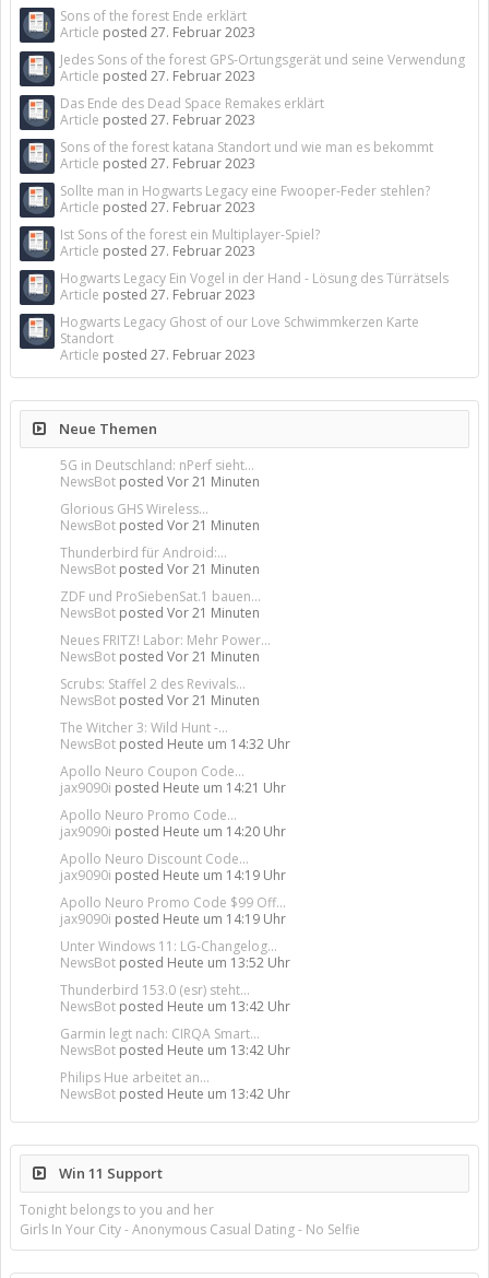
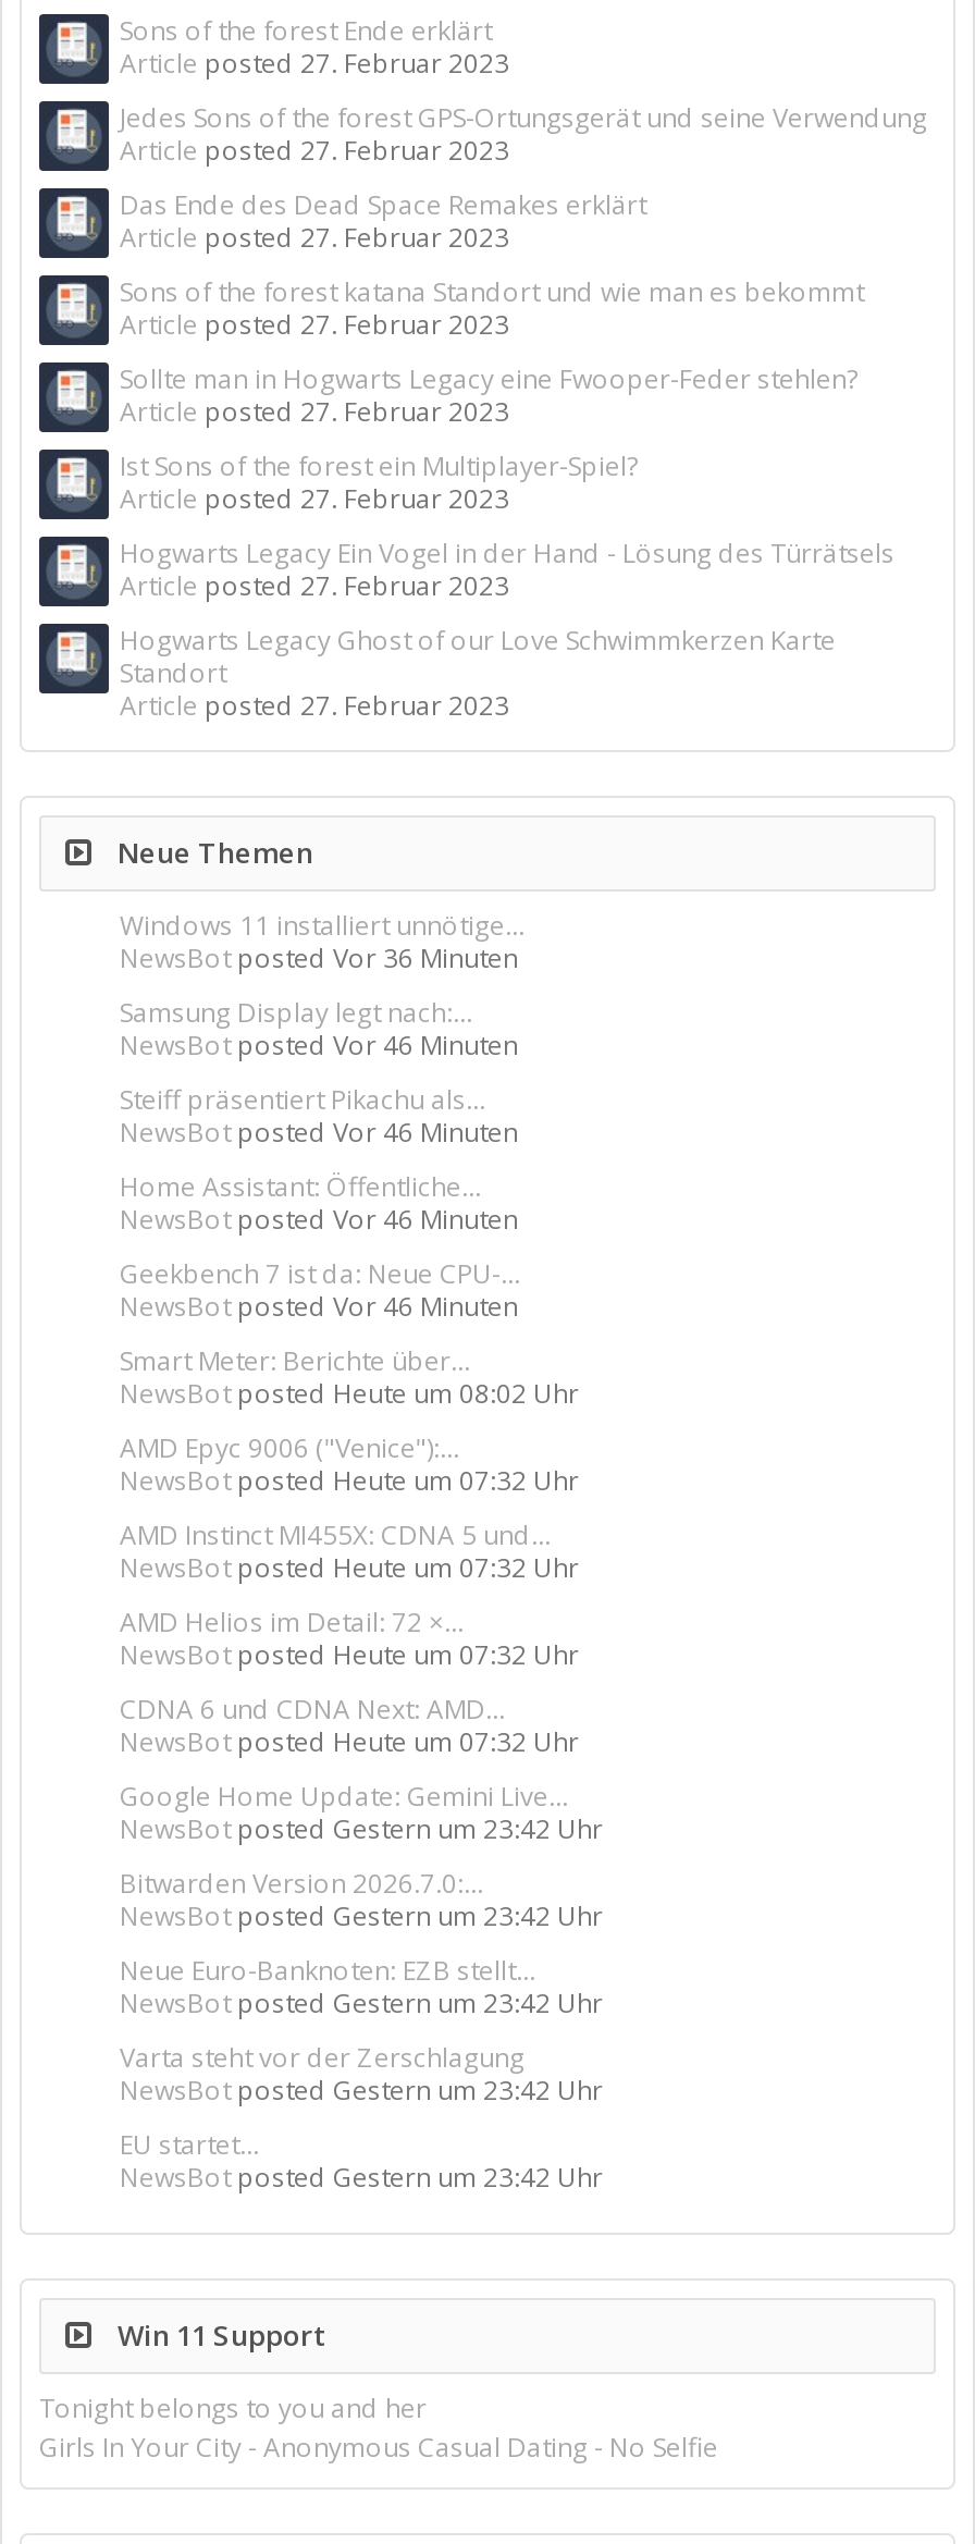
- 5G in Deutschland: nPerf sieht...
- NewsBot posted Vor 21 Minuten
+ Windows 11 installiert unnötige...
+ NewsBot posted Vor 36 Minuten

- Glorious GHS Wireless...
- NewsBot posted Vor 21 Minuten
+ Samsung Display legt nach:...
+ NewsBot posted Vor 46 Minuten

- Thunderbird für Android:...
- NewsBot posted Vor 21 Minuten
+ Steiff präsentiert Pikachu als...
+ NewsBot posted Vor 46 Minuten

- ZDF und ProSiebenSat.1 bauen...
- NewsBot posted Vor 21 Minuten
+ Home Assistant: Öffentliche...
+ NewsBot posted Vor 46 Minuten

- Neues FRITZ! Labor: Mehr Power...
- NewsBot posted Vor 21 Minuten
+ Geekbench 7 ist da: Neue CPU-...
+ NewsBot posted Vor 46 Minuten

- Scrubs: Staffel 2 des Revivals...
- NewsBot posted Vor 21 Minuten
+ Smart Meter: Berichte über...
+ NewsBot posted Heute um 08:02 Uhr

- The Witcher 3: Wild Hunt -...
- NewsBot posted Heute um 14:32 Uhr
+ AMD Epyc 9006 ("Venice"):...
+ NewsBot posted Heute um 07:32 Uhr

- Apollo Neuro Coupon Code...
- jax9090i posted Heute um 14:21 Uhr
+ AMD Instinct MI455X: CDNA 5 und...
+ NewsBot posted Heute um 07:32 Uhr

- Apollo Neuro Promo Code...
- jax9090i posted Heute um 14:20 Uhr
+ AMD Helios im Detail: 72 ×...
+ NewsBot posted Heute um 07:32 Uhr

- Apollo Neuro Discount Code...
- jax9090i posted Heute um 14:19 Uhr
+ CDNA 6 und CDNA Next: AMD...
+ NewsBot posted Heute um 07:32 Uhr

- Apollo Neuro Promo Code $99 Off...
- jax9090i posted Heute um 14:19 Uhr
+ Google Home Update: Gemini Live...
+ NewsBot posted Gestern um 23:42 Uhr

- Unter Windows 11: LG-Changelog...
- NewsBot posted Heute um 13:52 Uhr
+ Bitwarden Version 2026.7.0:...
+ NewsBot posted Gestern um 23:42 Uhr

- Thunderbird 153.0 (esr) steht...
- NewsBot posted Heute um 13:42 Uhr
+ Neue Euro-Banknoten: EZB stellt...
+ NewsBot posted Gestern um 23:42 Uhr

- Garmin legt nach: CIRQA Smart...
- NewsBot posted Heute um 13:42 Uhr
+ Varta steht vor der Zerschlagung
+ NewsBot posted Gestern um 23:42 Uhr

- Philips Hue arbeitet an...
- NewsBot posted Heute um 13:42 Uhr
+ EU startet...
+ NewsBot posted Gestern um 23:42 Uhr
